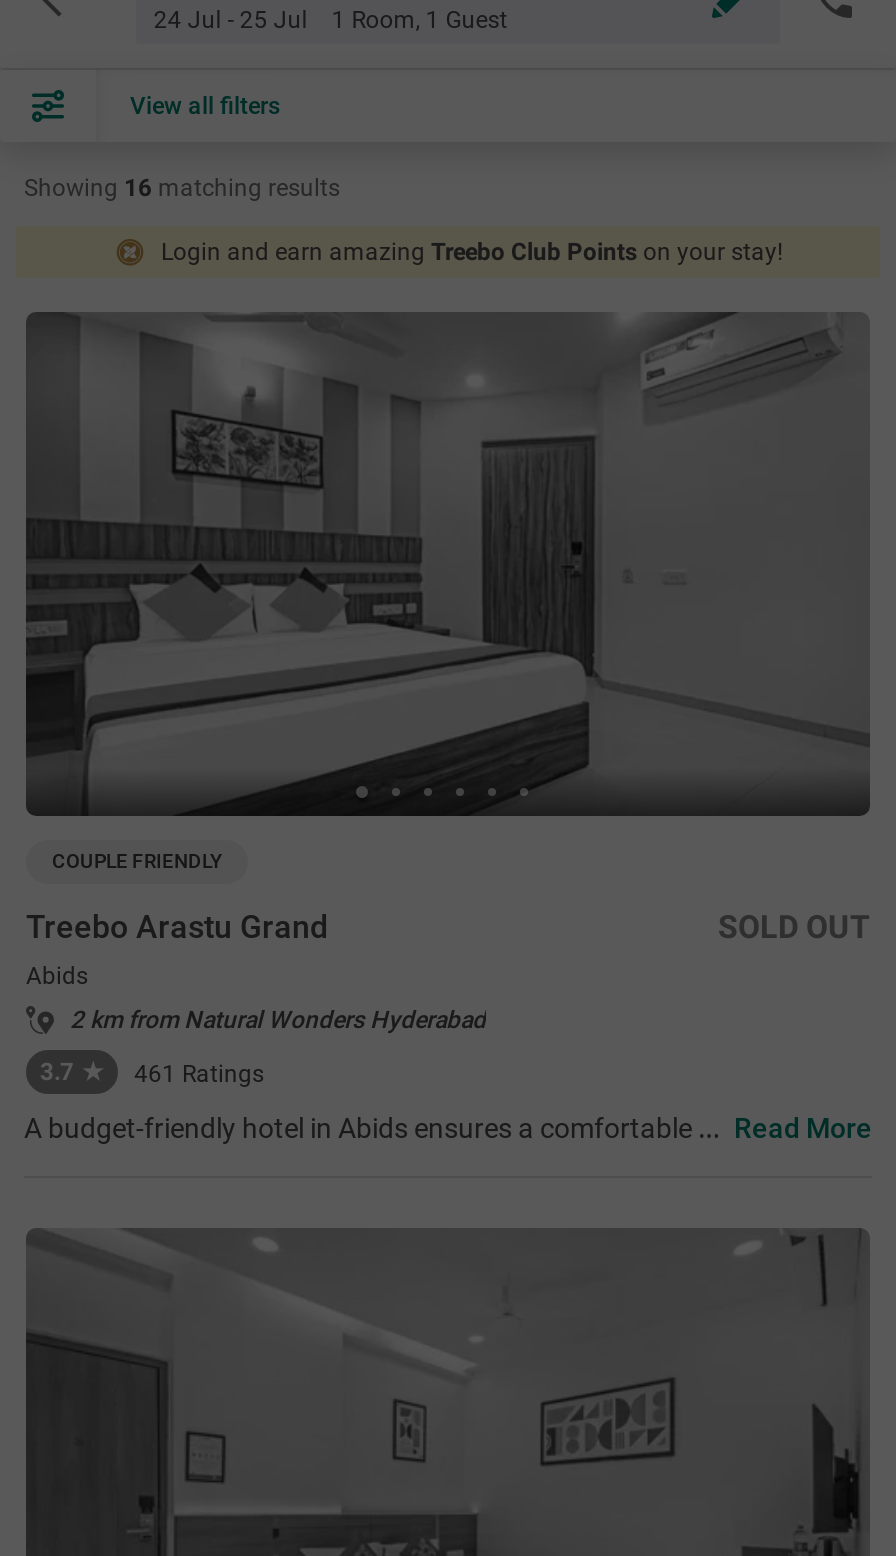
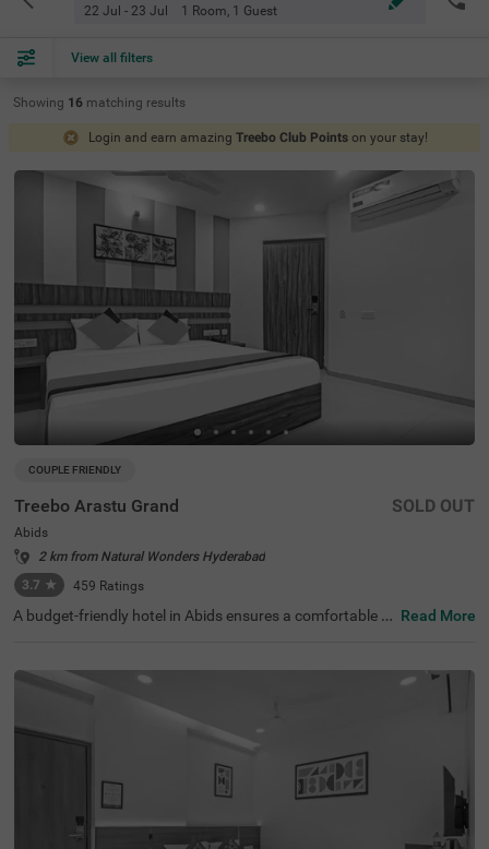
- 24 Jul - 25 Jul 1 Room, 1 Guest
+ 22 Jul - 23 Jul 1 Room, 1 Guest

- 461 Ratings
+ 459 Ratings
